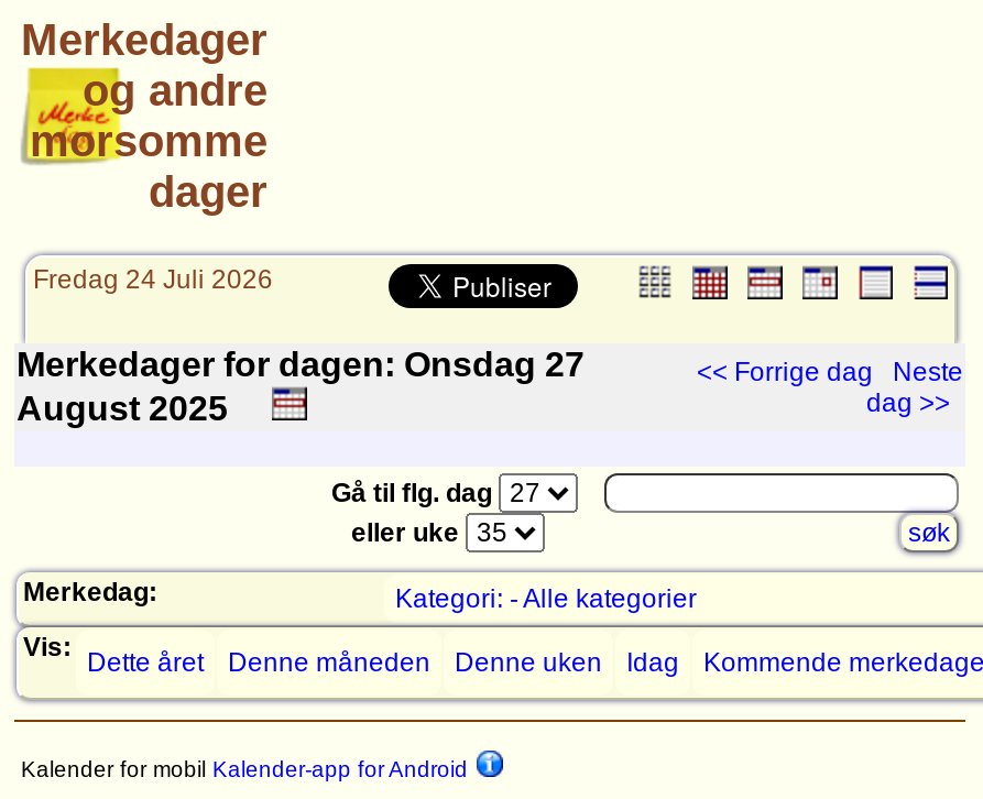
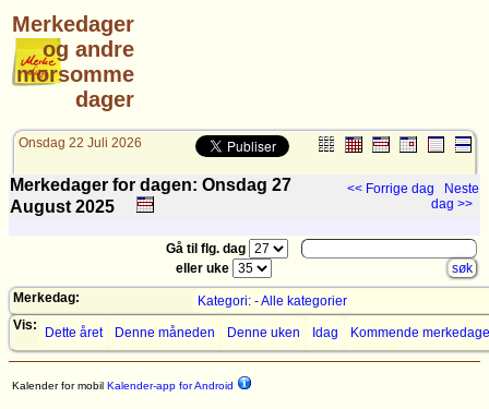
- Fredag 24 Juli 2026
+ Onsdag 22 Juli 2026
